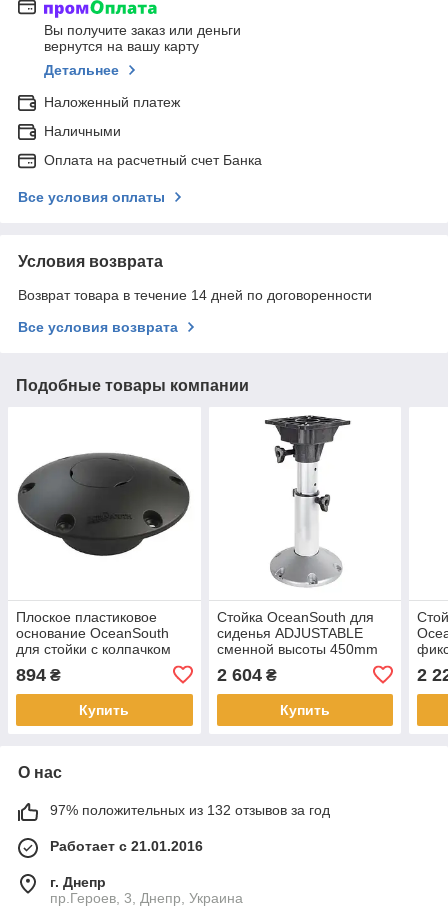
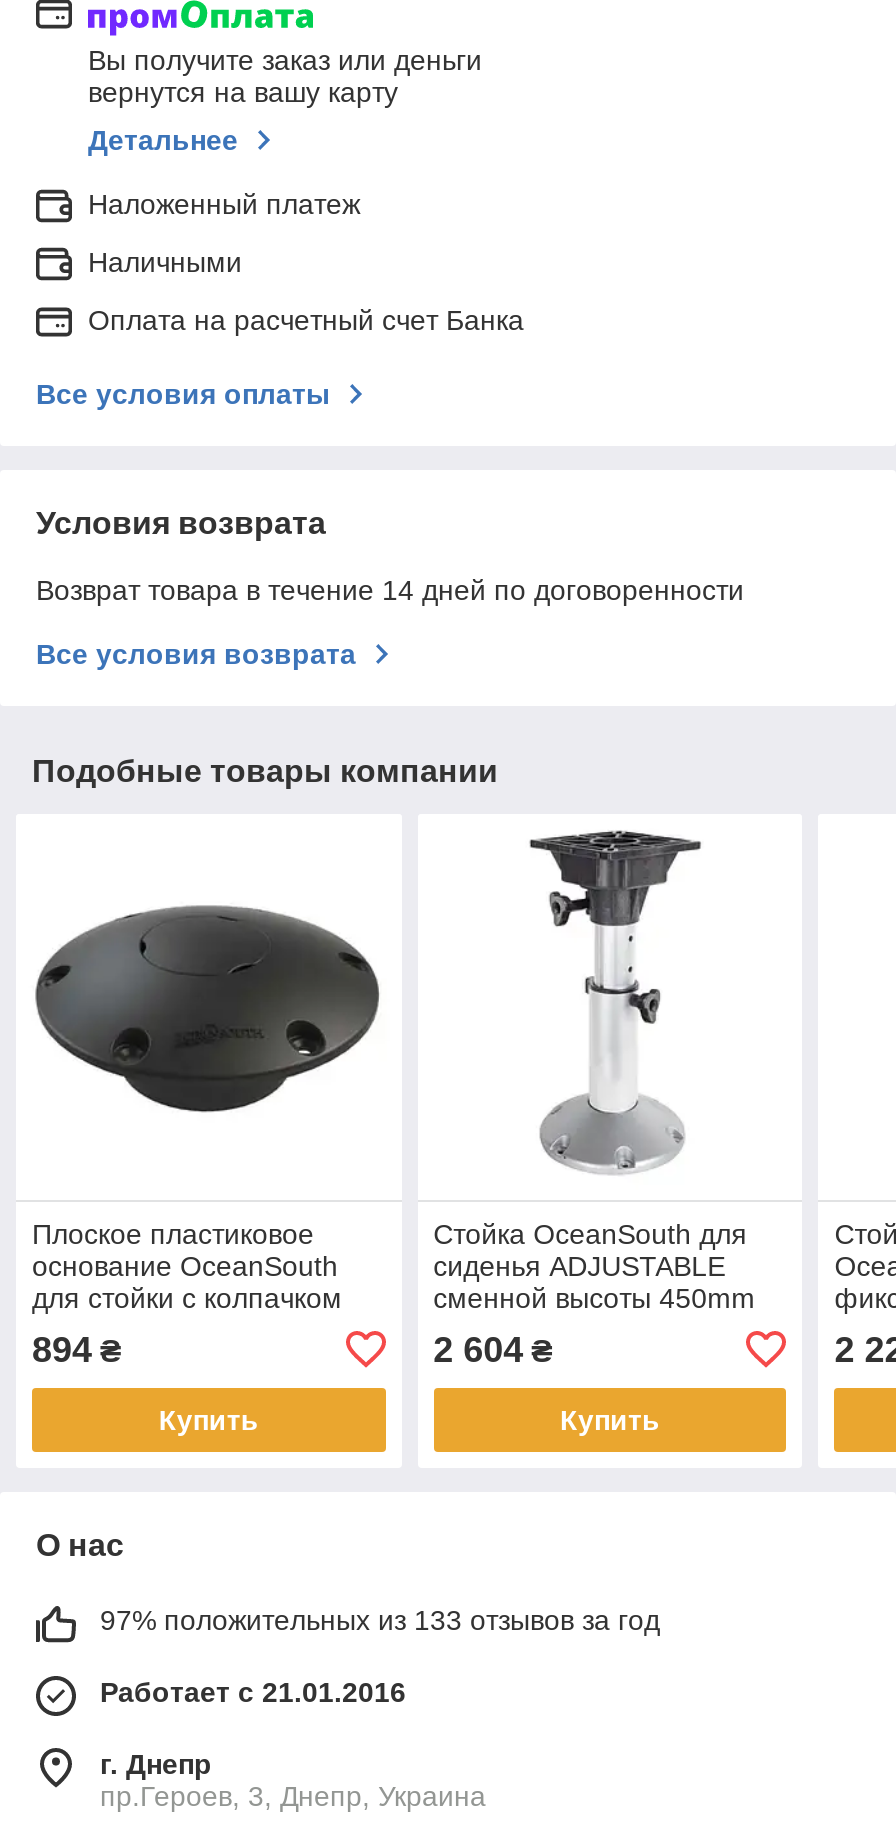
- 97% положительных из 132 отзывов за год
+ 97% положительных из 133 отзывов за год
